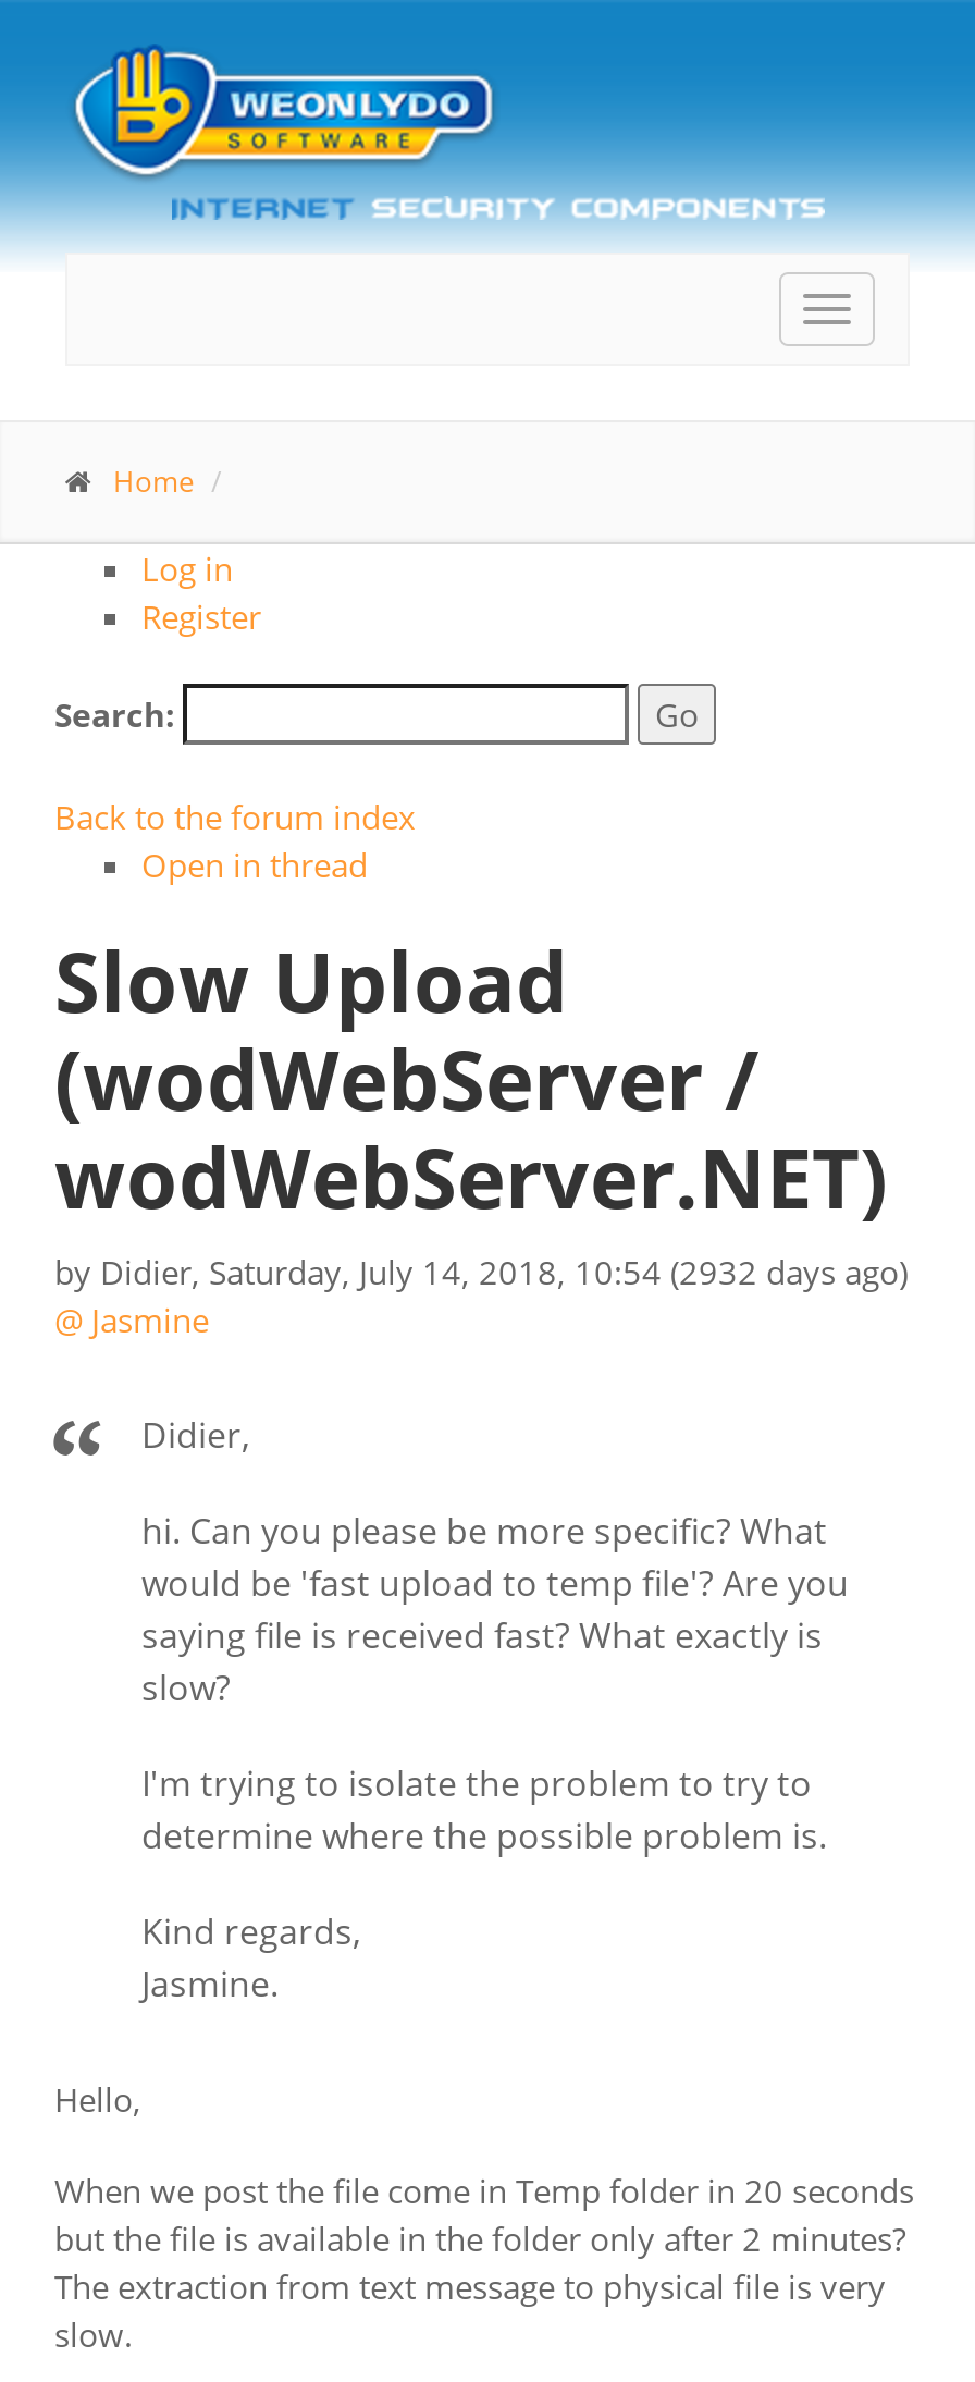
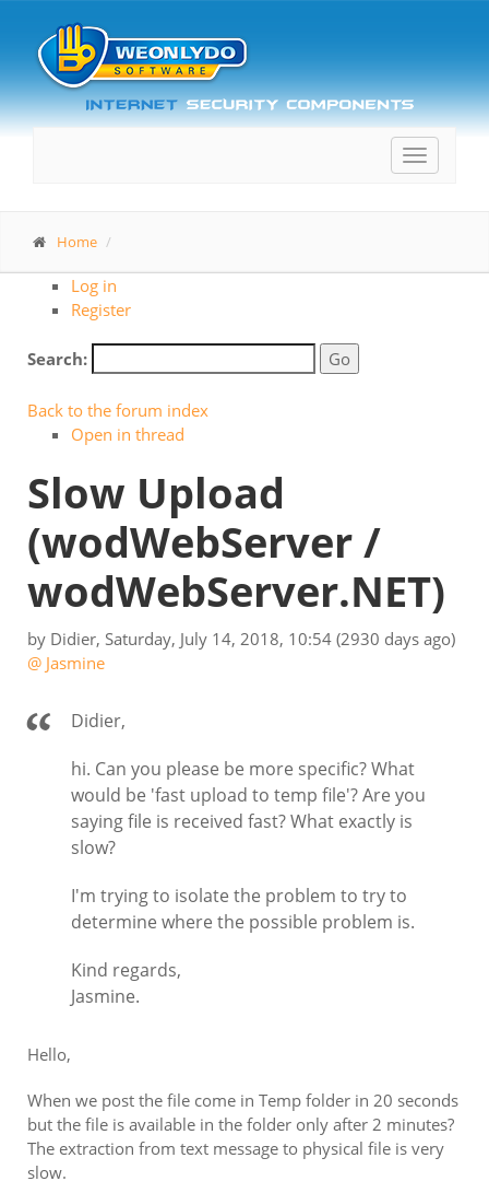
- by Didier, Saturday, July 14, 2018, 10:54 (2932 days ago)
+ by Didier, Saturday, July 14, 2018, 10:54 (2930 days ago)
